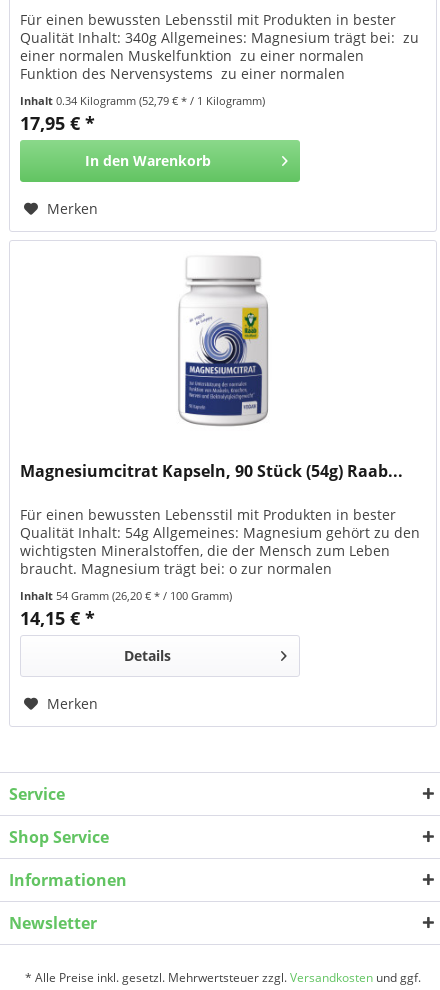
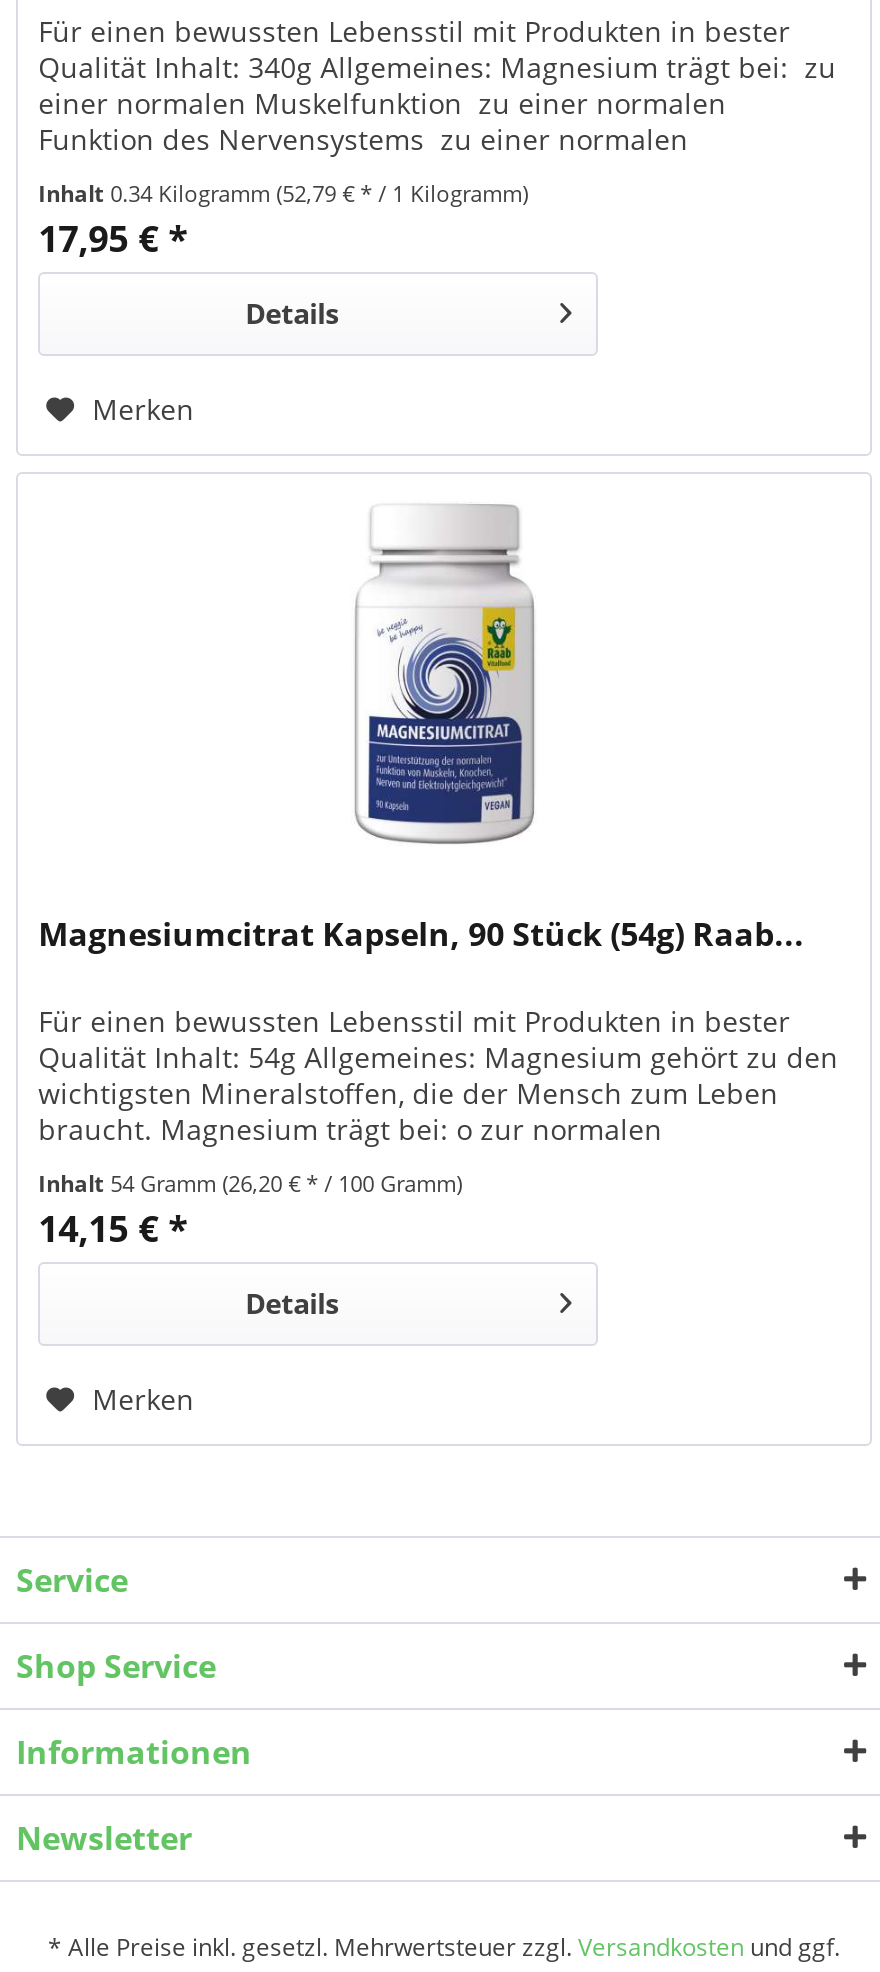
- In den Warenkorb
+ Details
